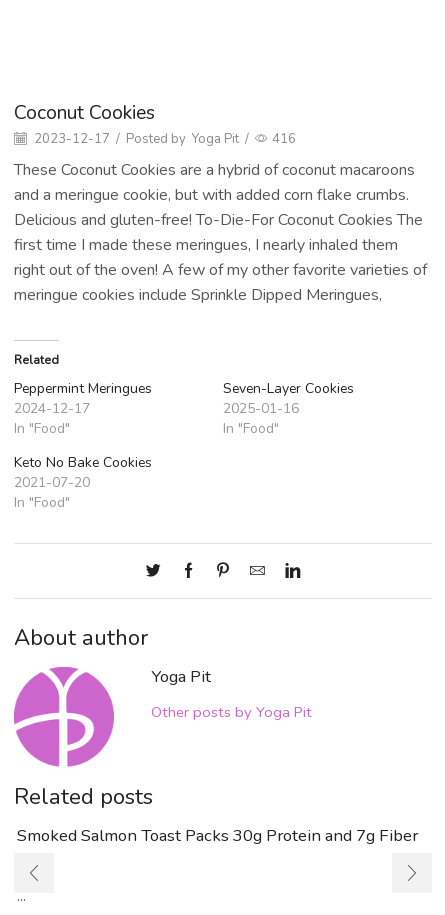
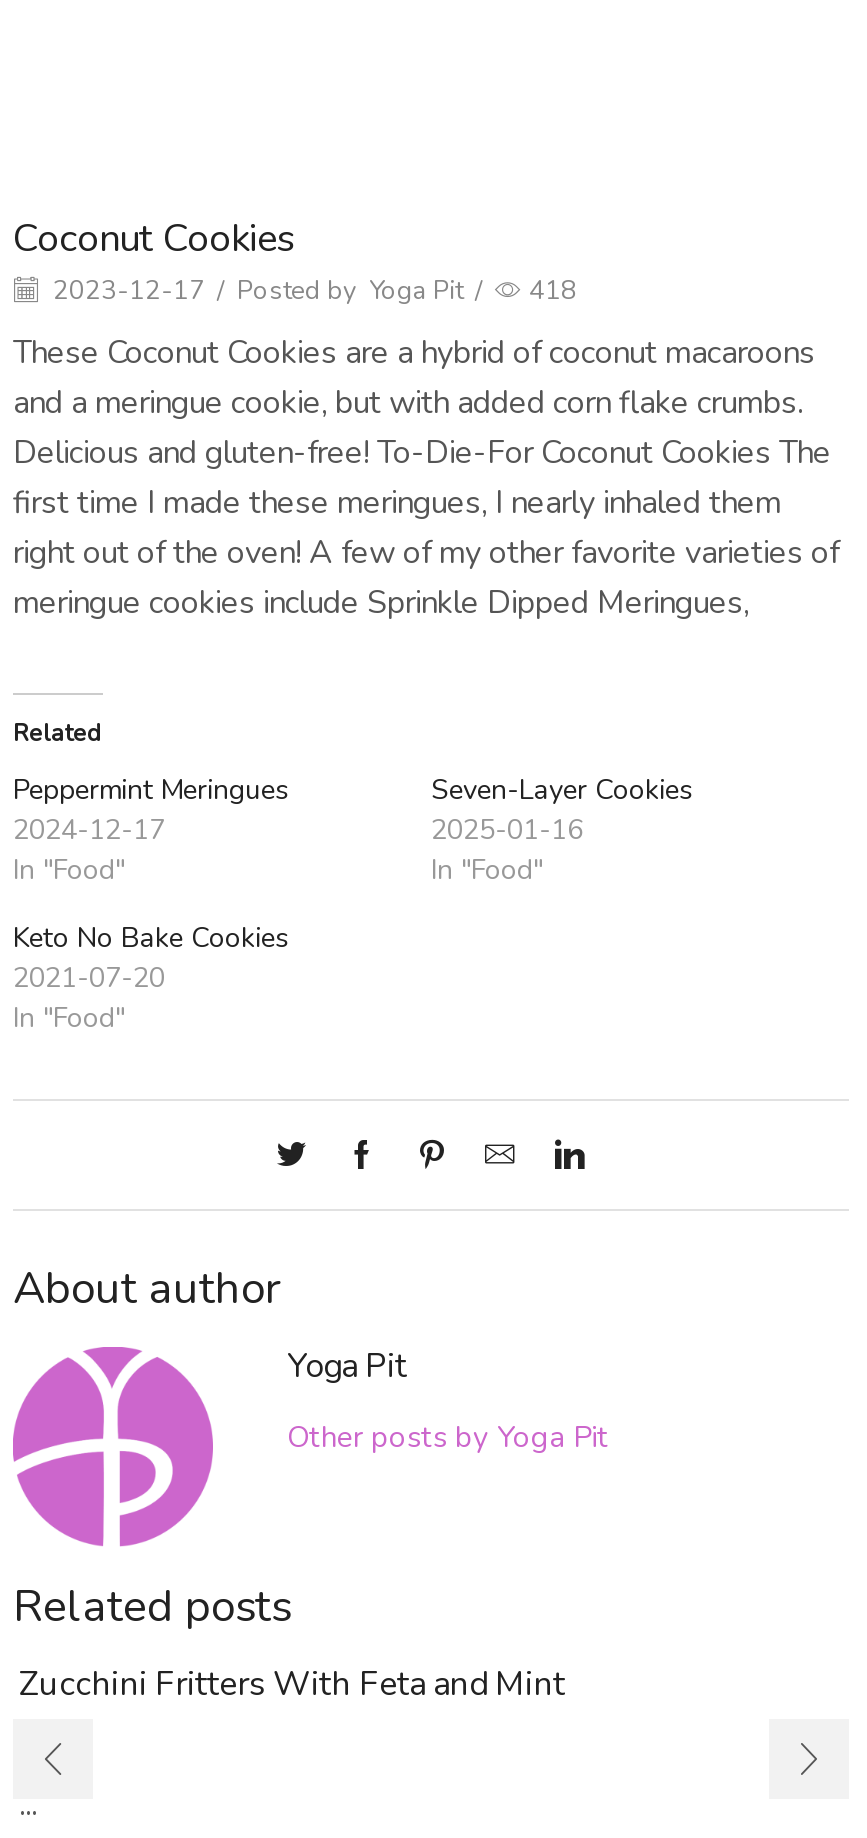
- 2023-12-17 / Posted by Yoga Pit / 416
+ 2023-12-17 / Posted by Yoga Pit / 418

- Smoked Salmon Toast Packs 30g Protein and 7g Fiber
+ Zucchini Fritters With Feta and Mint
